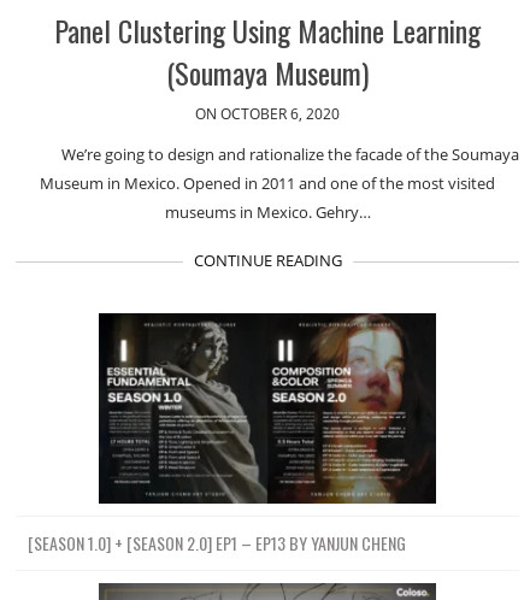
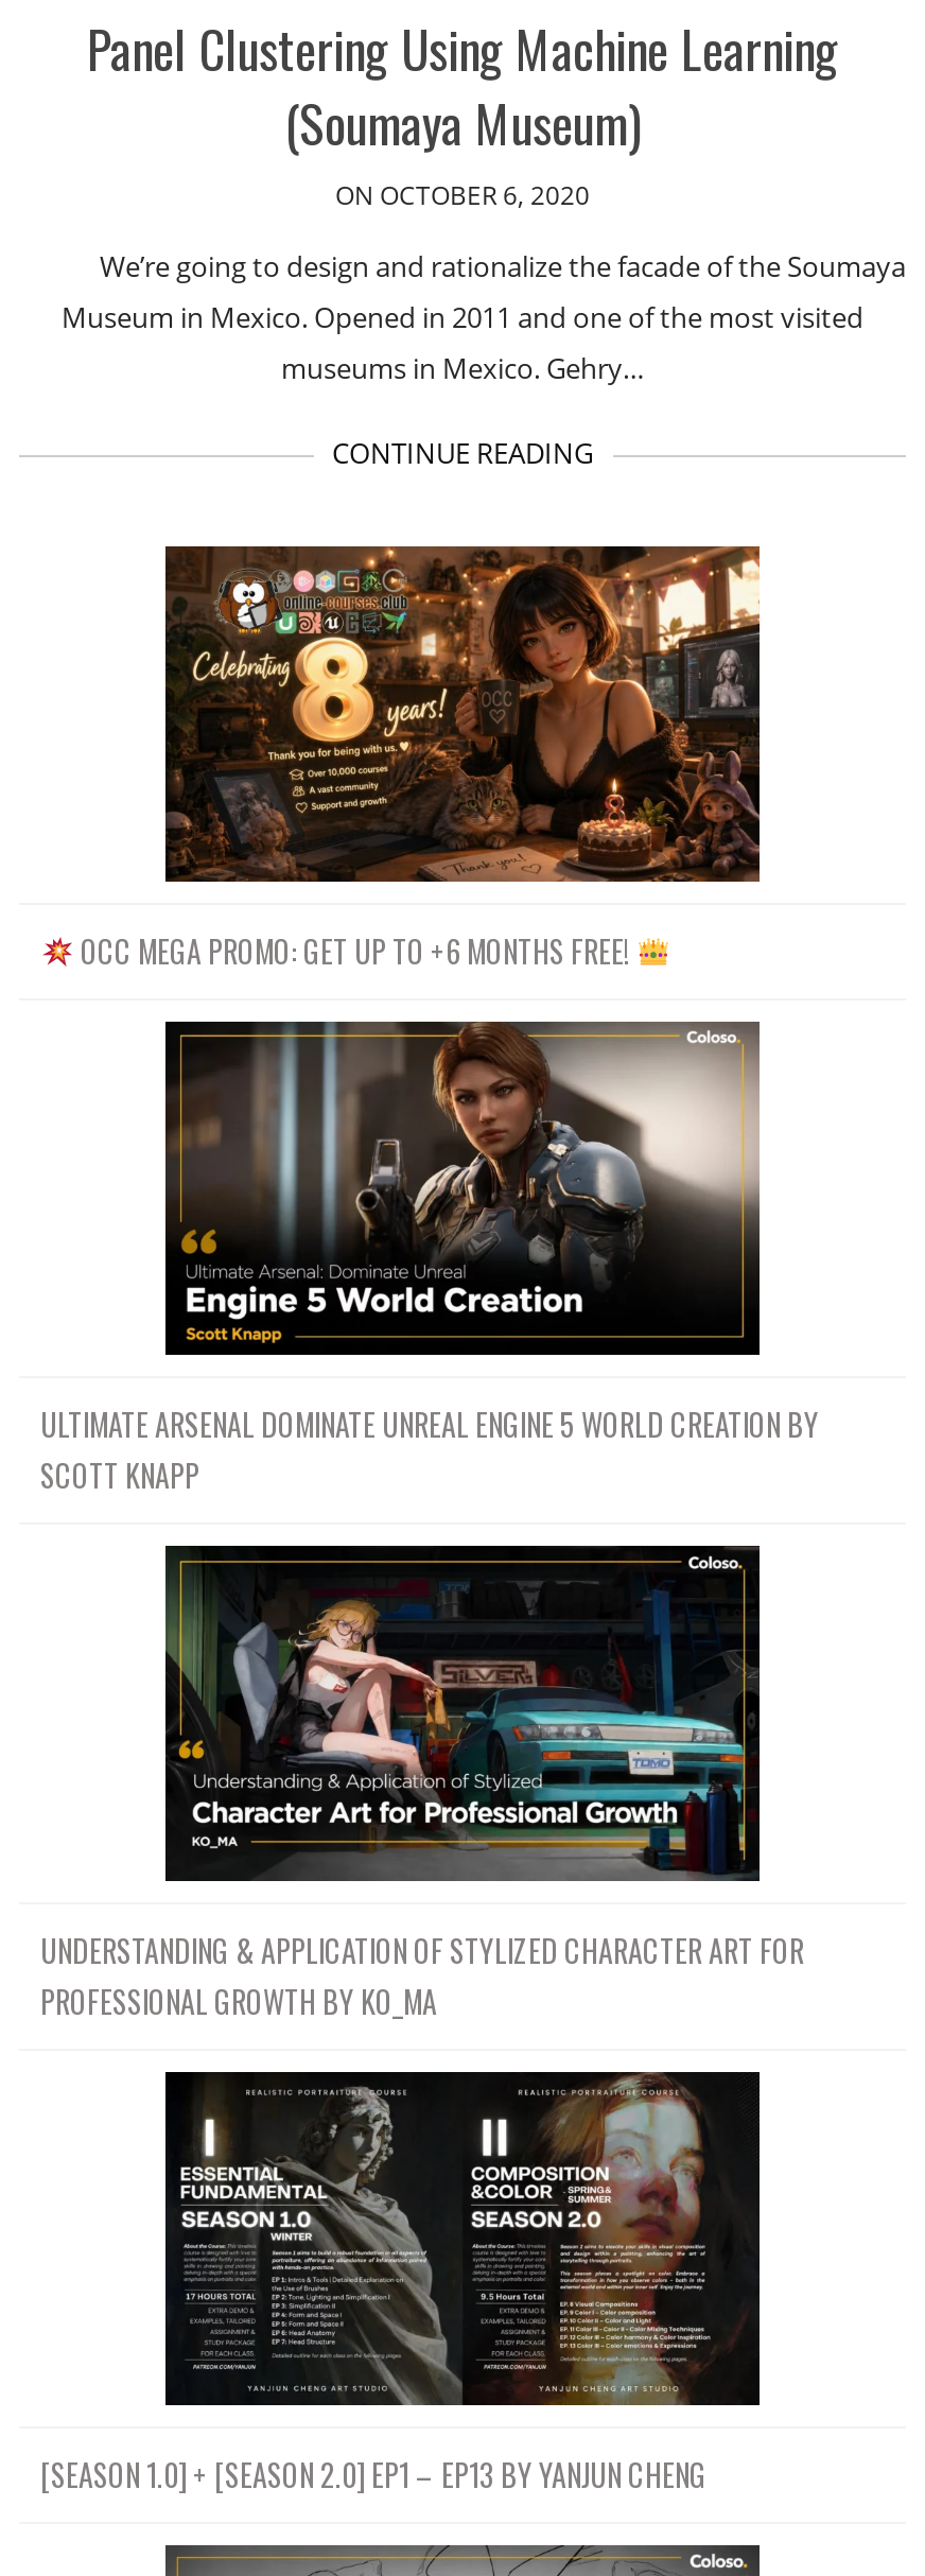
+ [image]
+ ULTIMATE ARSENAL DOMINATE UNREAL ENGINE 5 WORLD CREATION BY
+ SCOTT KNAPP

+ [image]
+ UNDERSTANDING & APPLICATION OF STYLIZED CHARACTER ART FOR
+ PROFESSIONAL GROWTH BY KO_MA

+ [image]
+ OCC MEGA PROMO: GET UP TO +6 MONTHS FREE!
